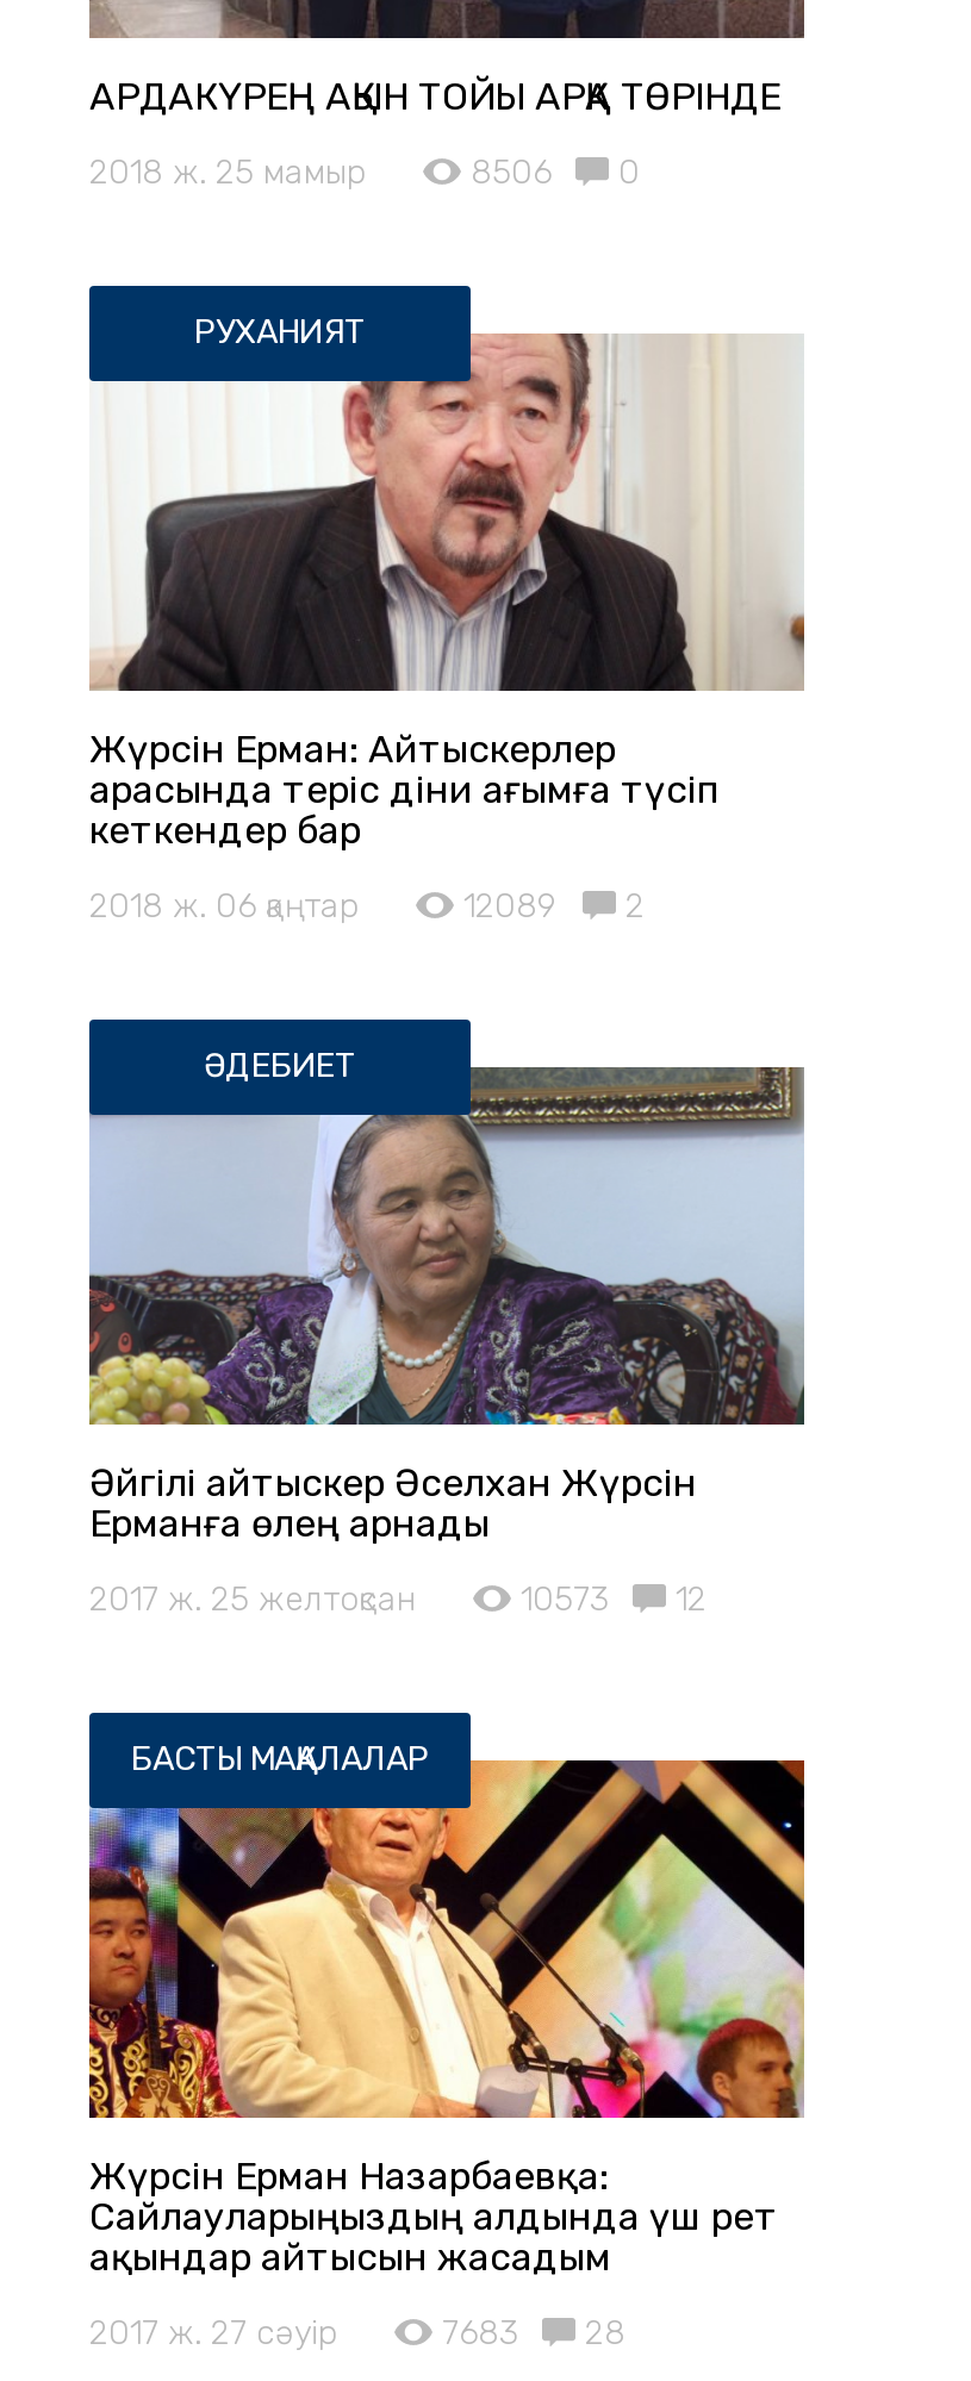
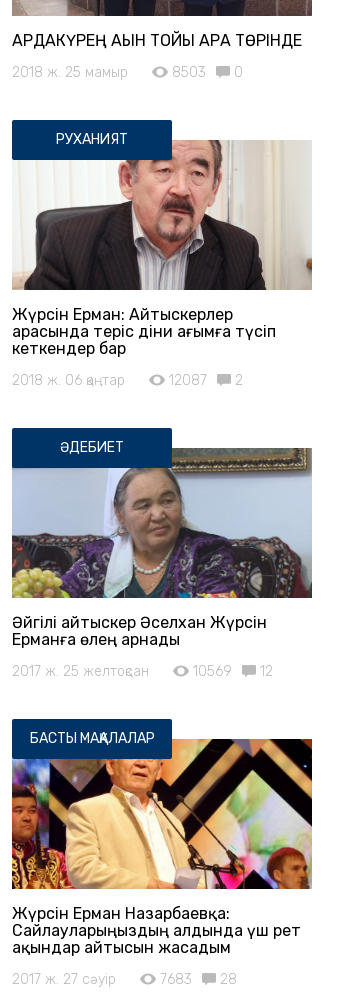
- 8506 0
+ 8503 0

- 12089 2
+ 12087 2

- 10573 12
+ 10569 12
